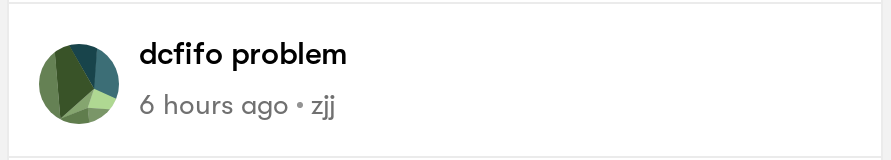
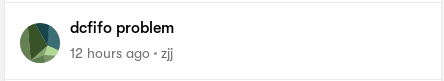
- 6 hours ago
+ 12 hours ago
